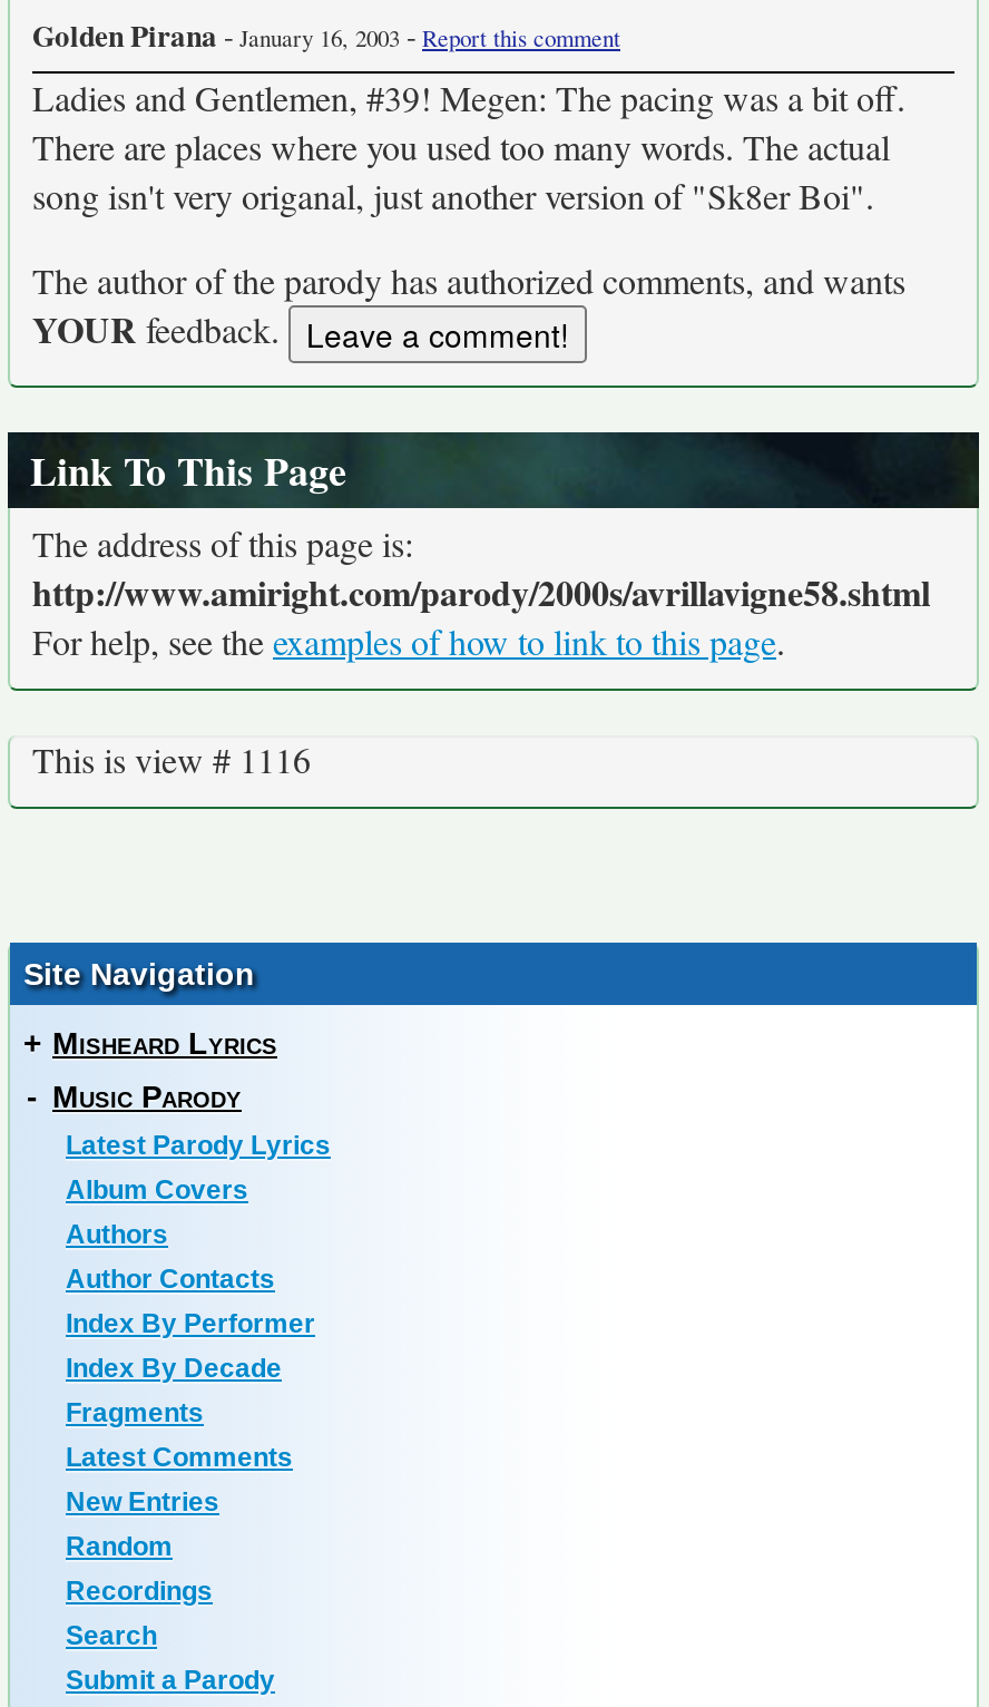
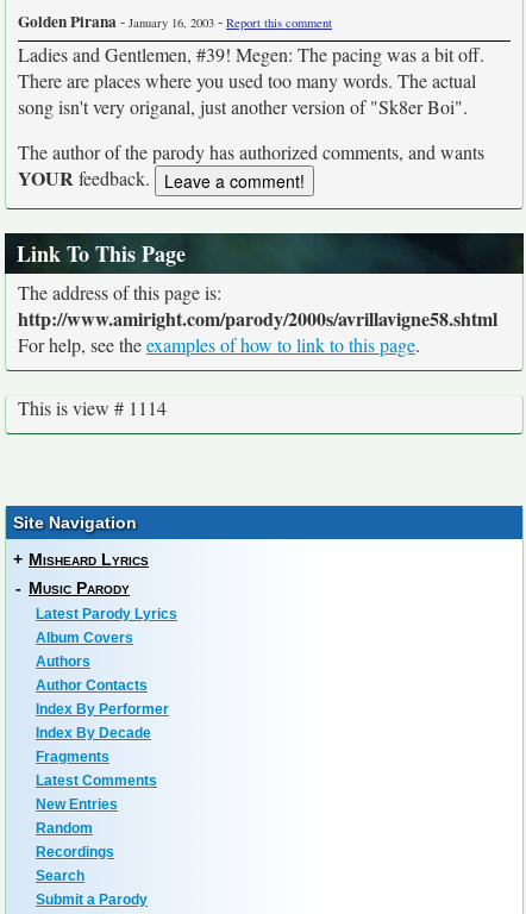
- This is view # 1116
+ This is view # 1114
